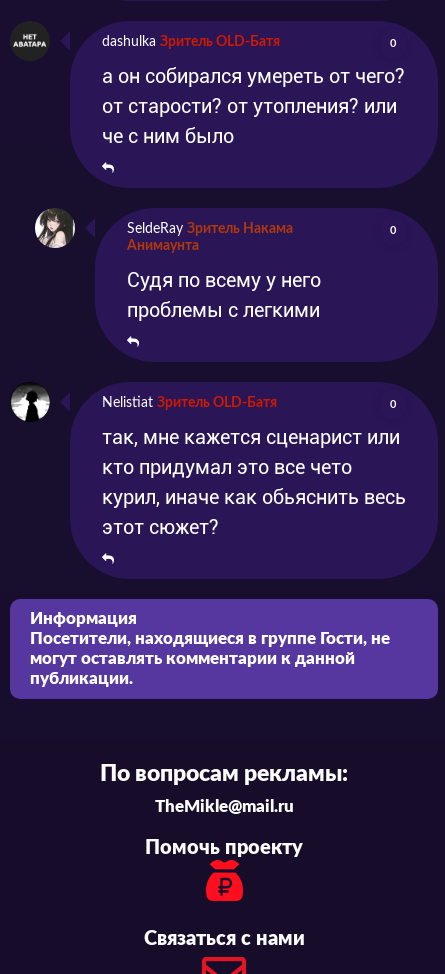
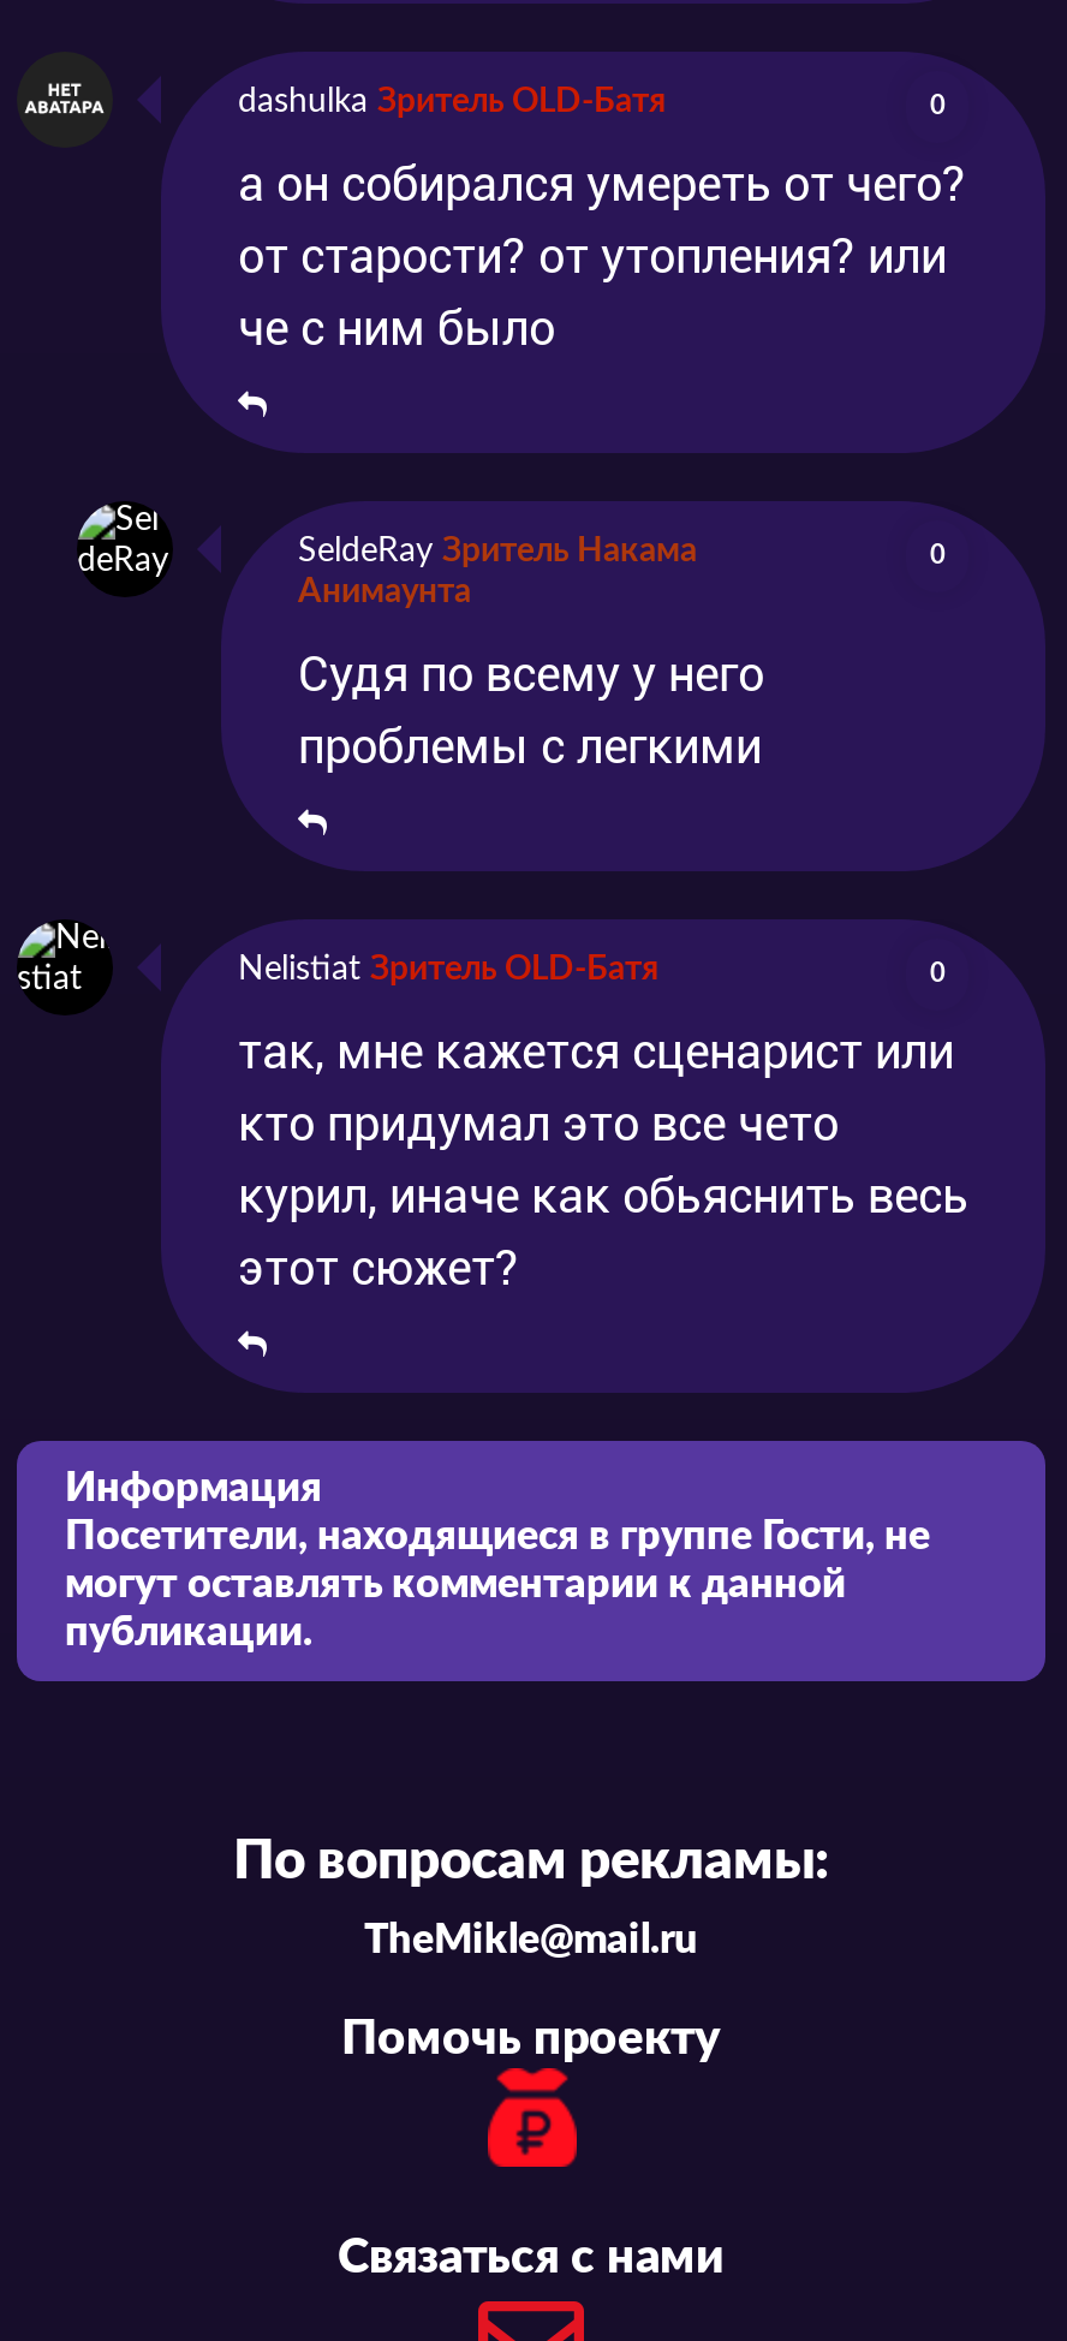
- [image]
+ [image]

- [image]
+ [image]
